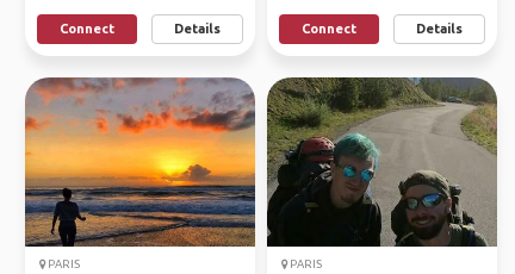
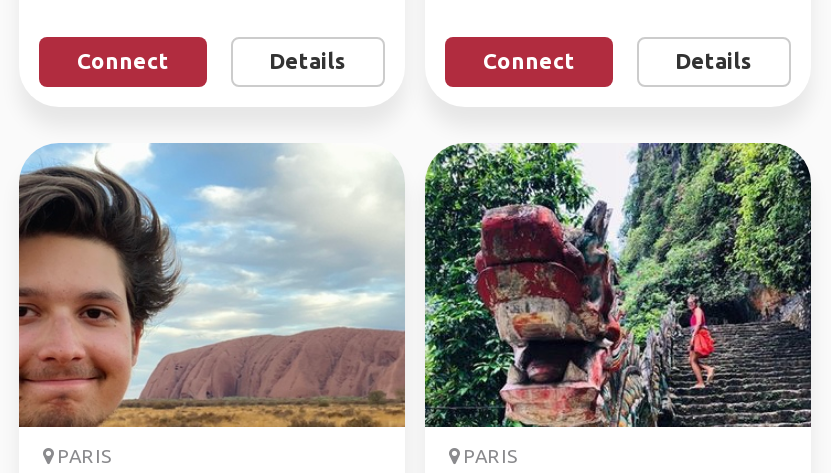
- [image]
+ [image]

- [image]
+ [image]
